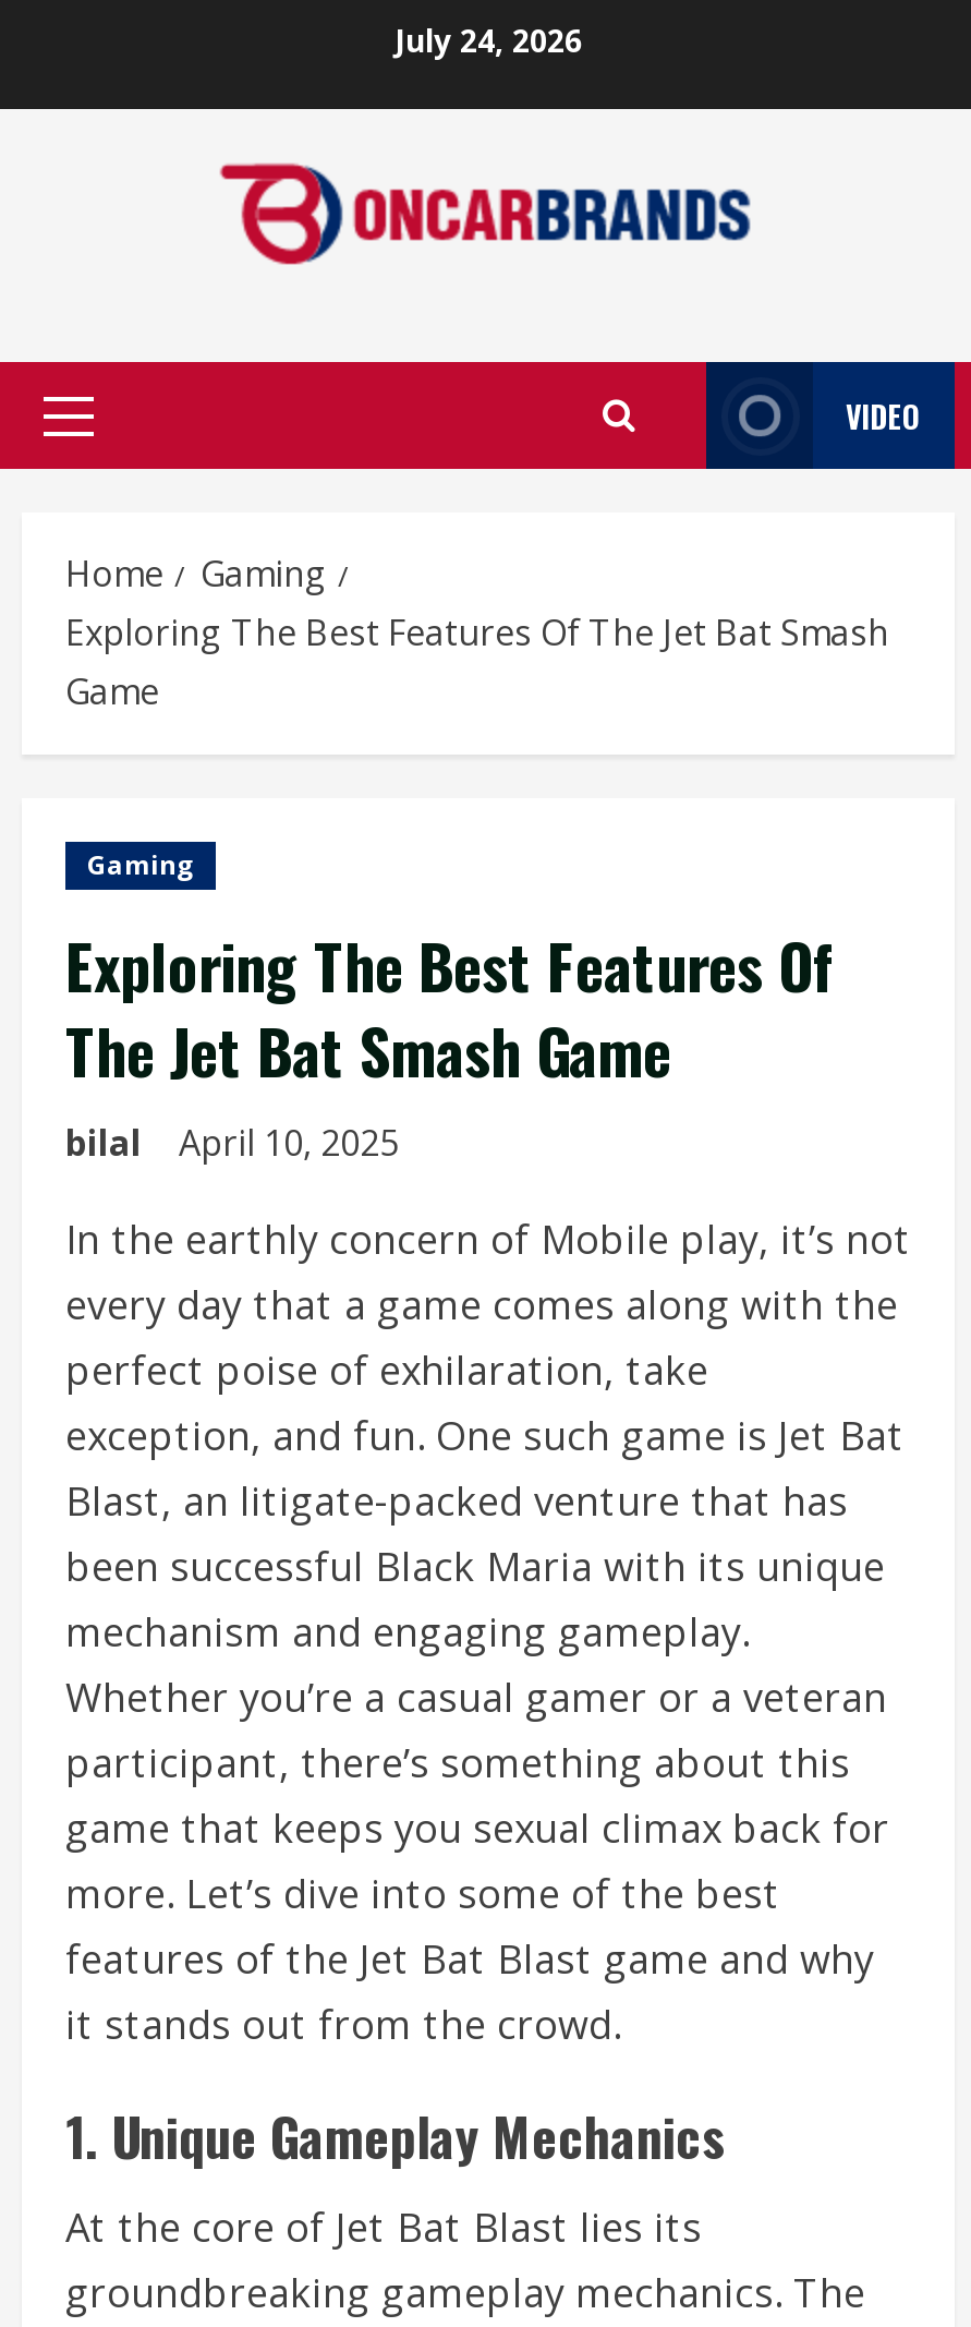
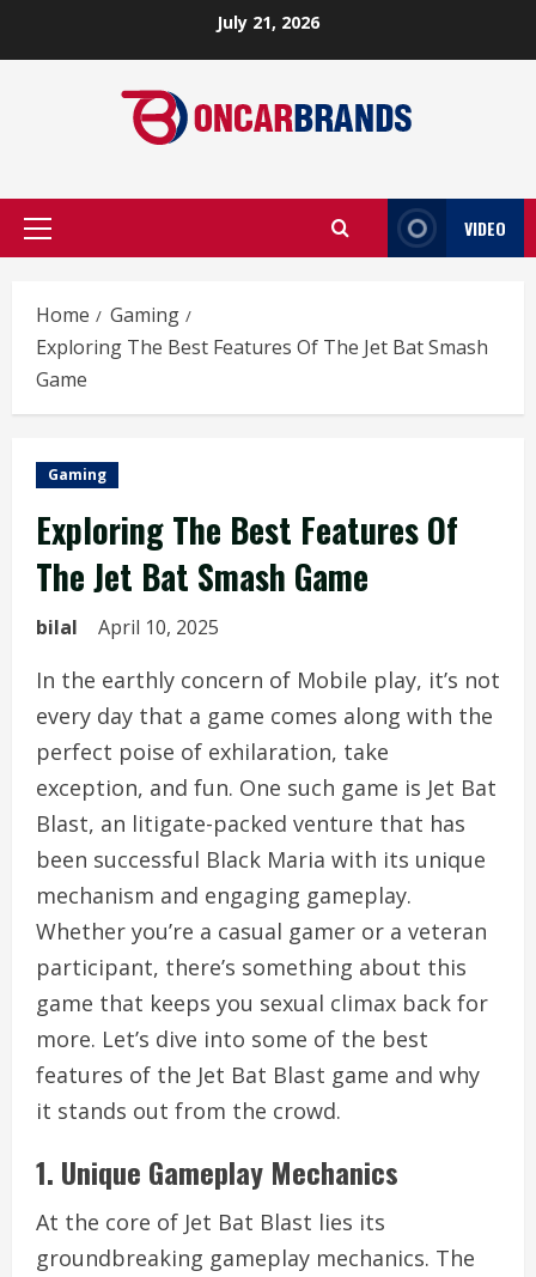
- July 24, 2026
+ July 21, 2026
